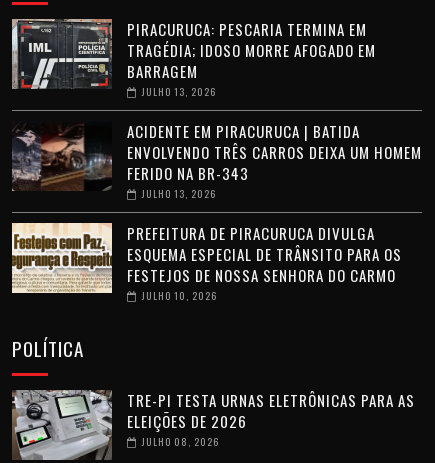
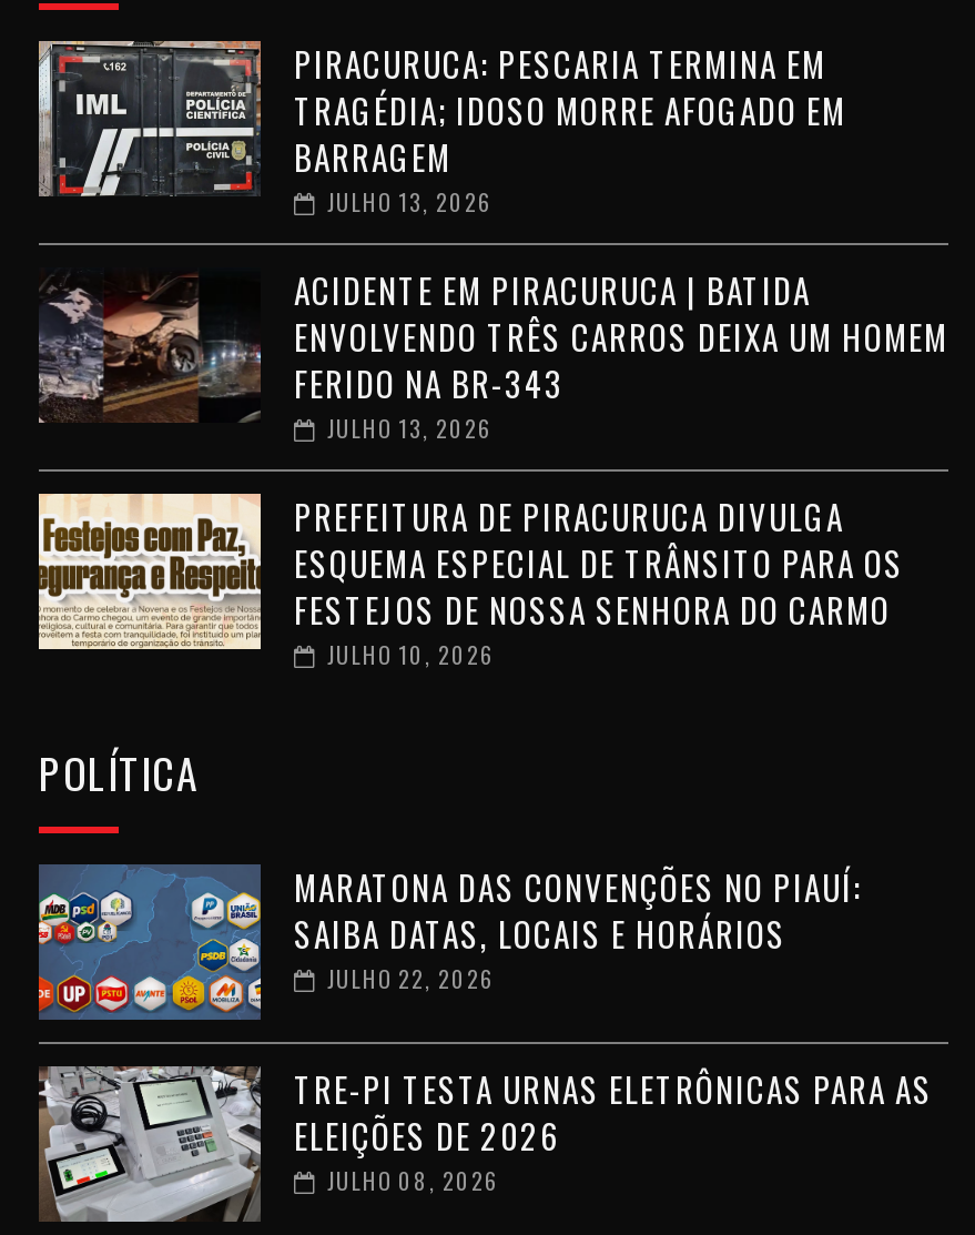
+ [image]
+ MARATONA DAS CONVENÇÕES NO PIAUÍ:
+ SAIBA DATAS, LOCAIS E HORÁRIOS
+ JULHO 22, 2026
